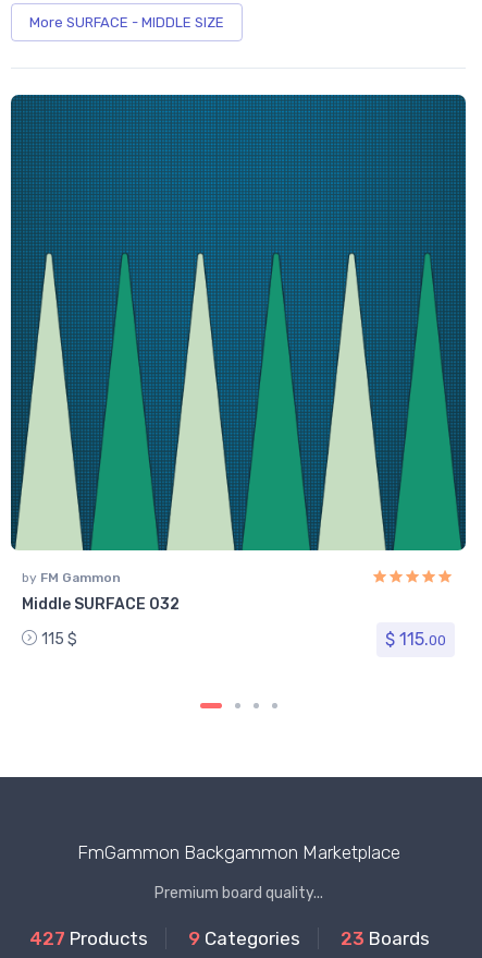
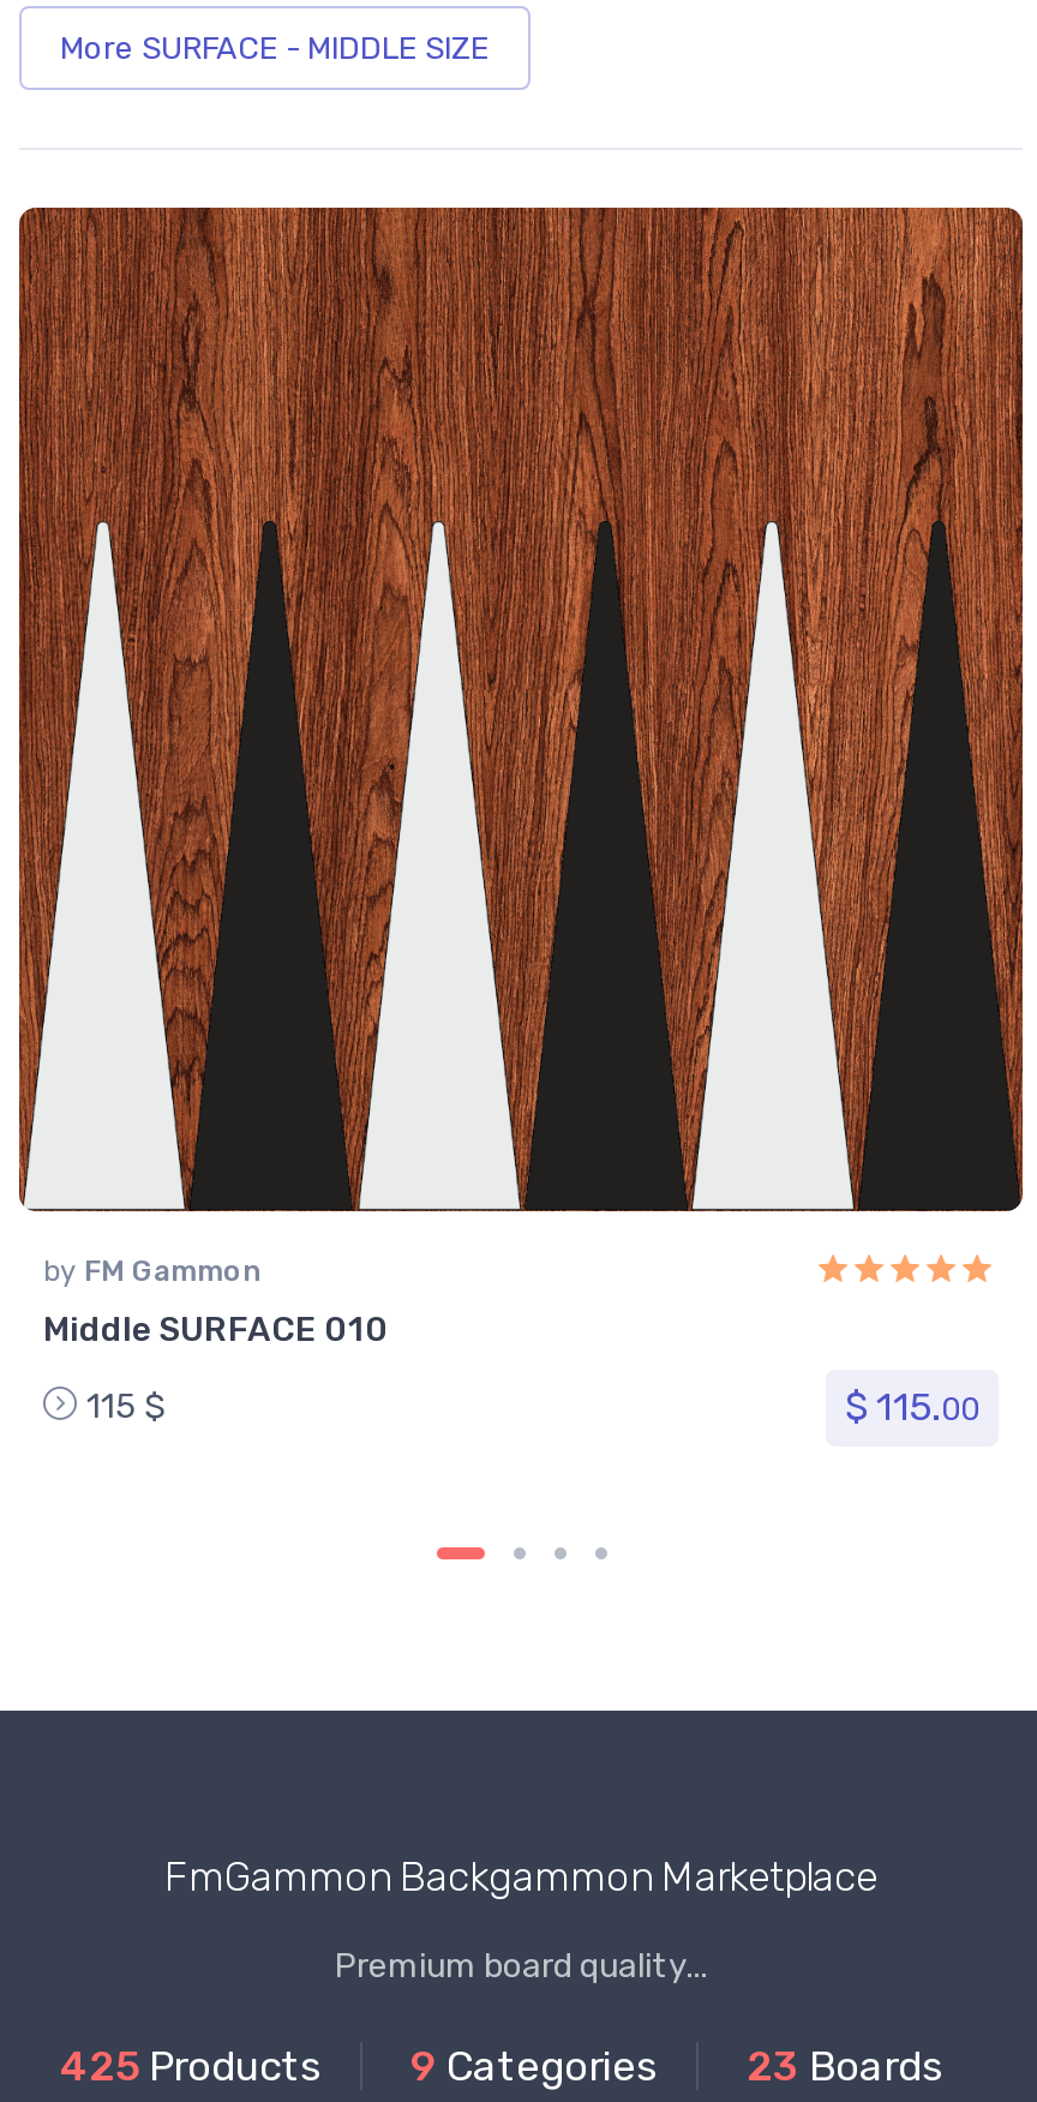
- [image]
- Middle SURFACE 032
+ [image]
+ Middle SURFACE 010

- 427 Products 9 Categories 23 Boards
+ 425 Products 9 Categories 23 Boards
